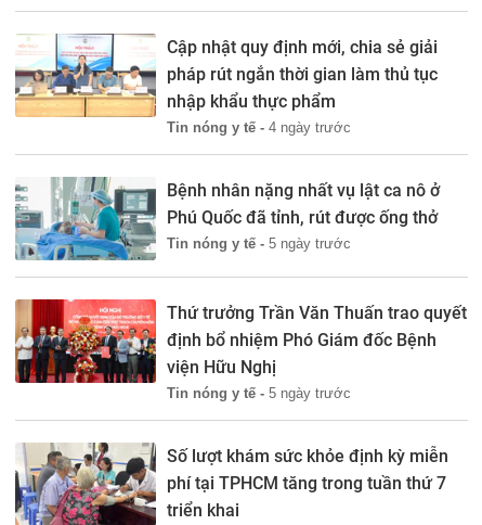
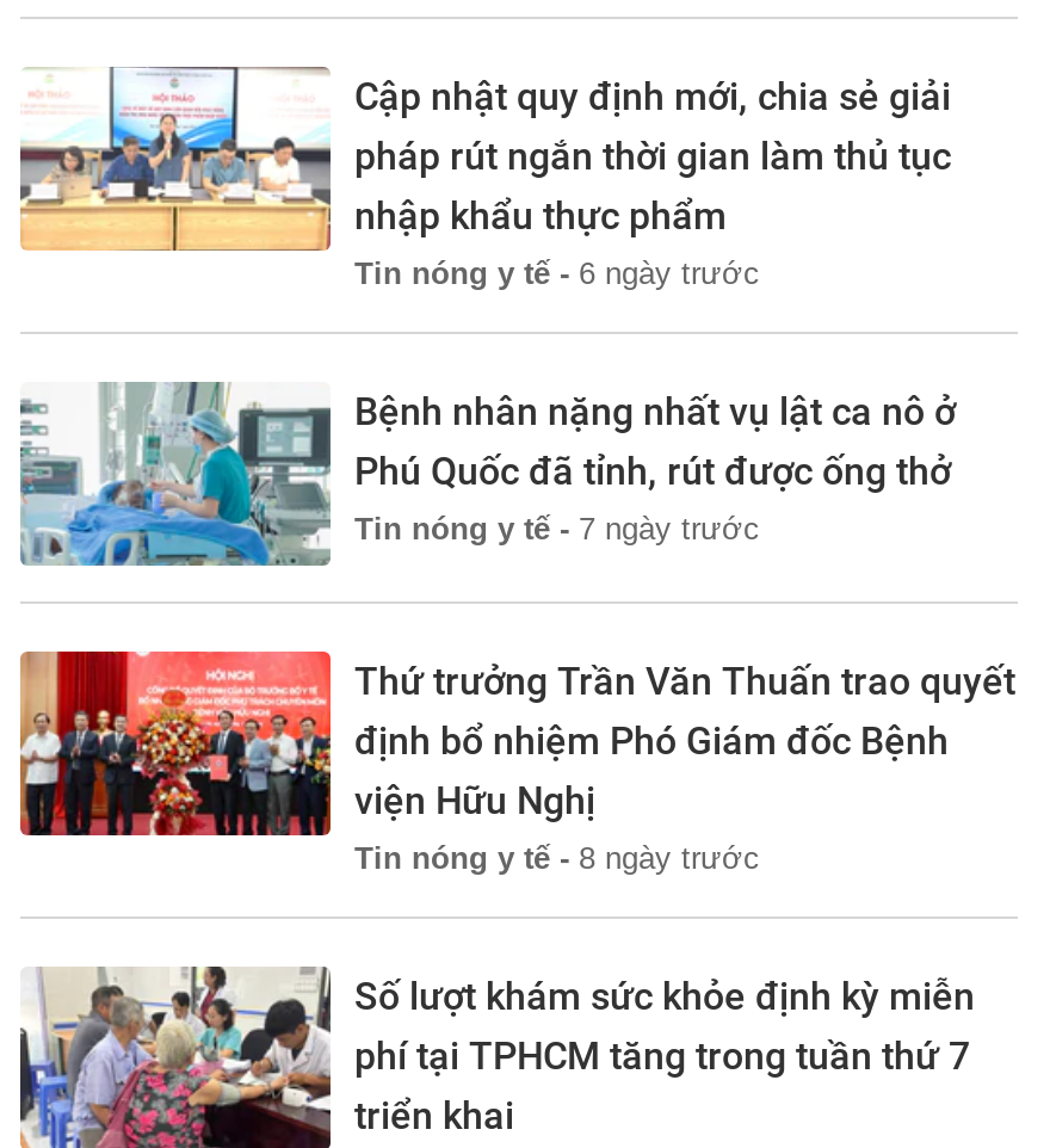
- Tin nóng y tế - 4 ngày trước
+ Tin nóng y tế - 6 ngày trước

- Tin nóng y tế - 5 ngày trước
+ Tin nóng y tế - 7 ngày trước

- Tin nóng y tế - 5 ngày trước
+ Tin nóng y tế - 8 ngày trước
